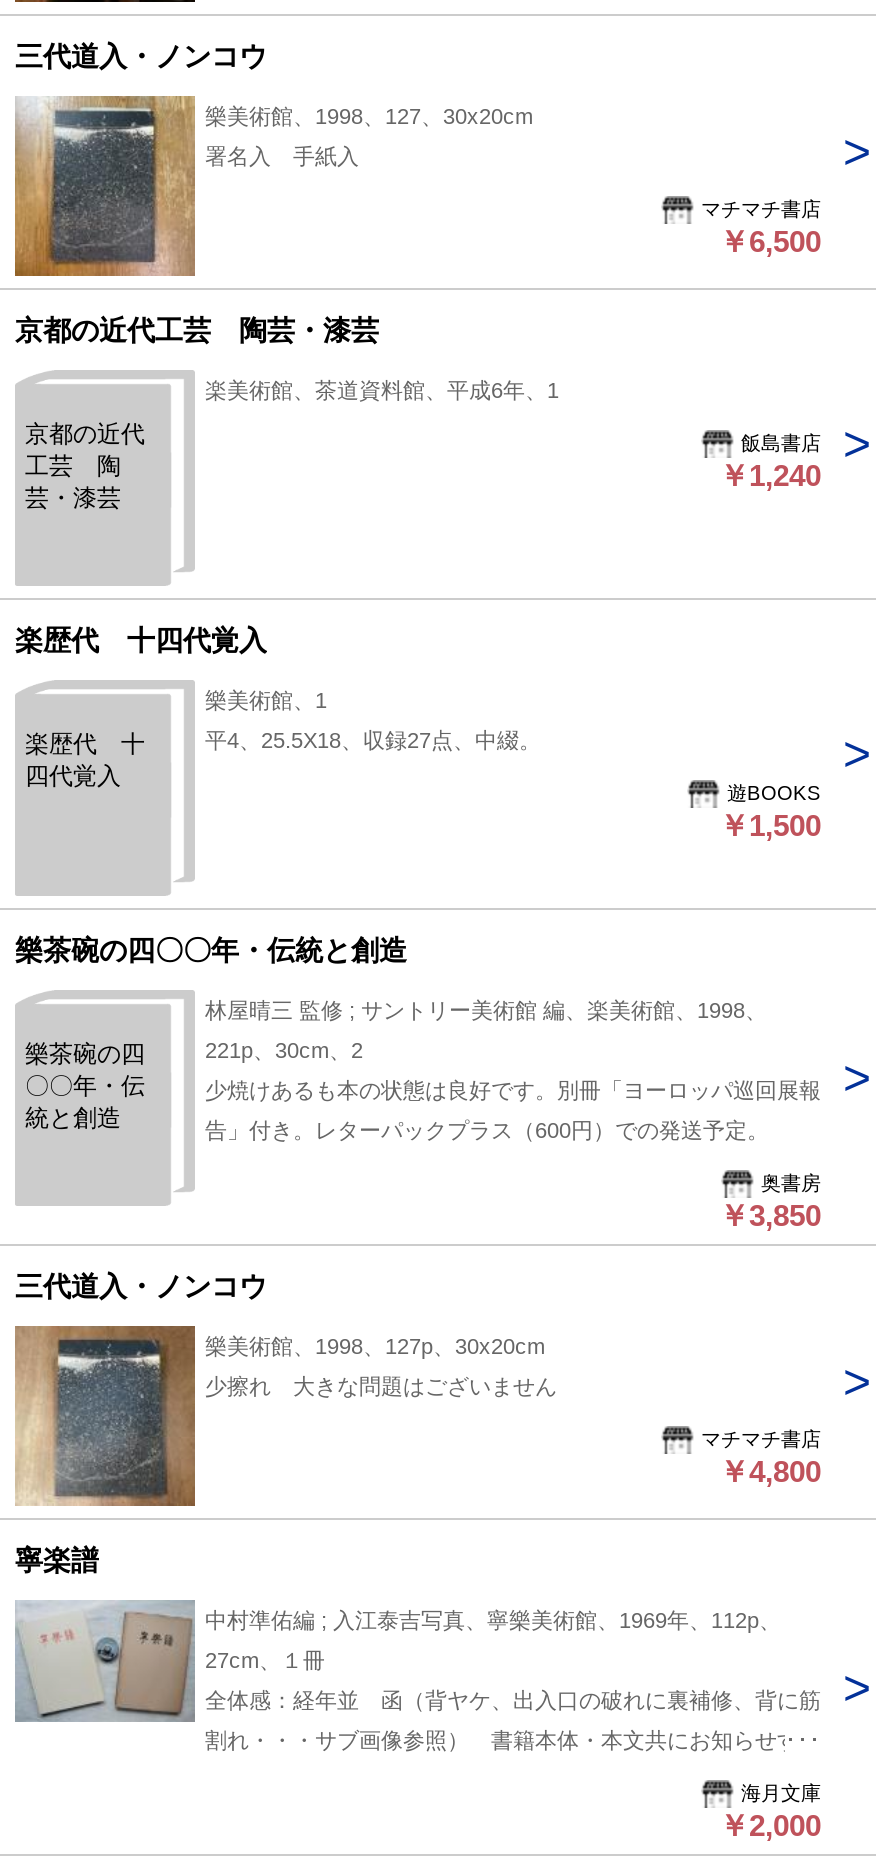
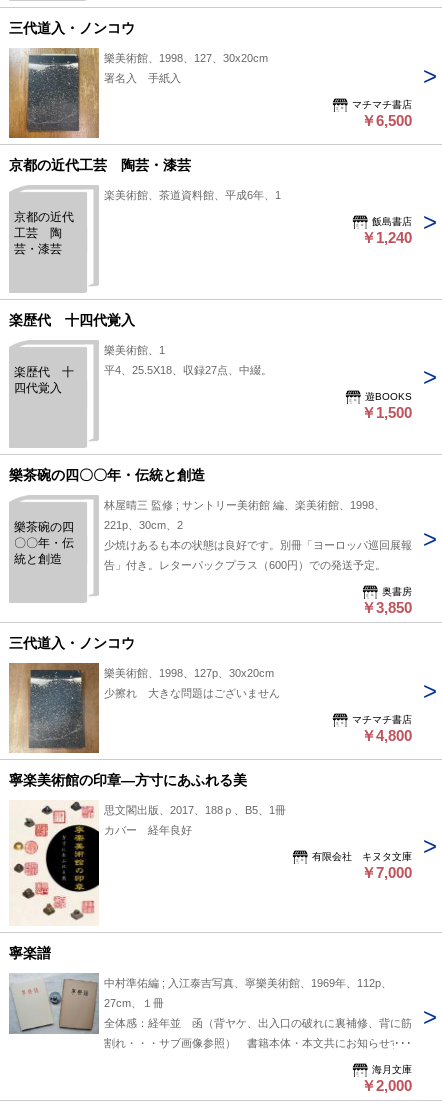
+ [image]
+ 寧楽美術館の印章―方寸にあふれる美
+ 思文閣出版、2017、188ｐ、B5、1冊
+ カバー 経年良好
+ 有限会社 キヌタ文庫
+ ￥7,000
